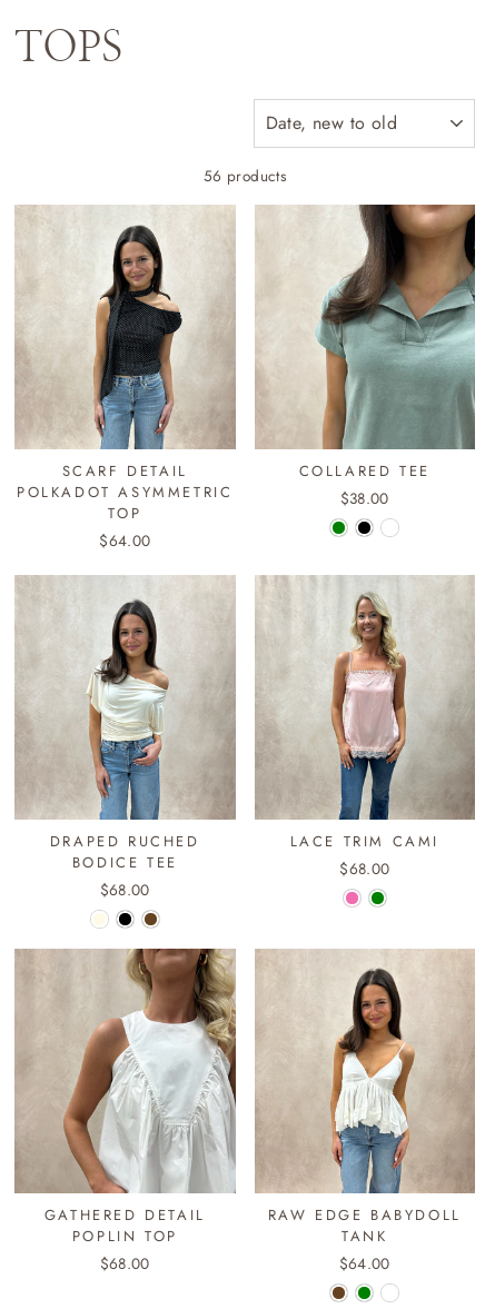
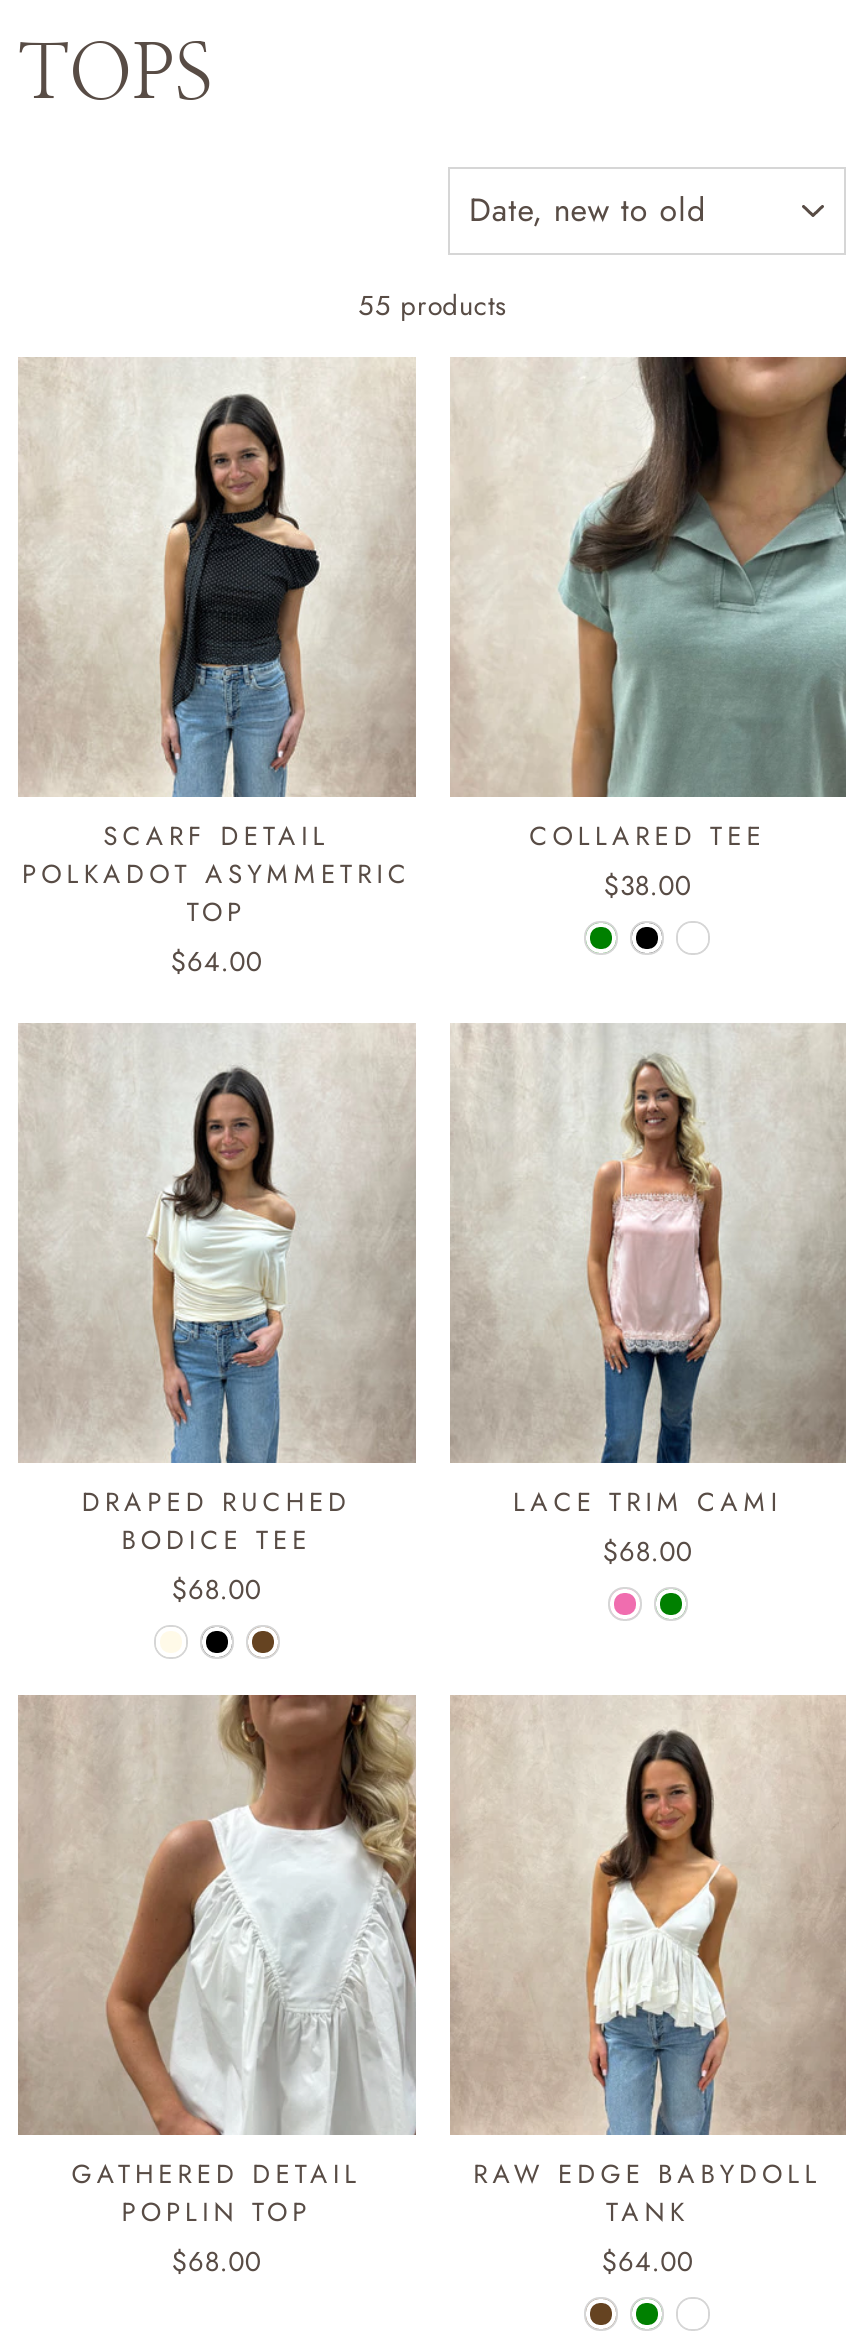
- 56 products
+ 55 products
